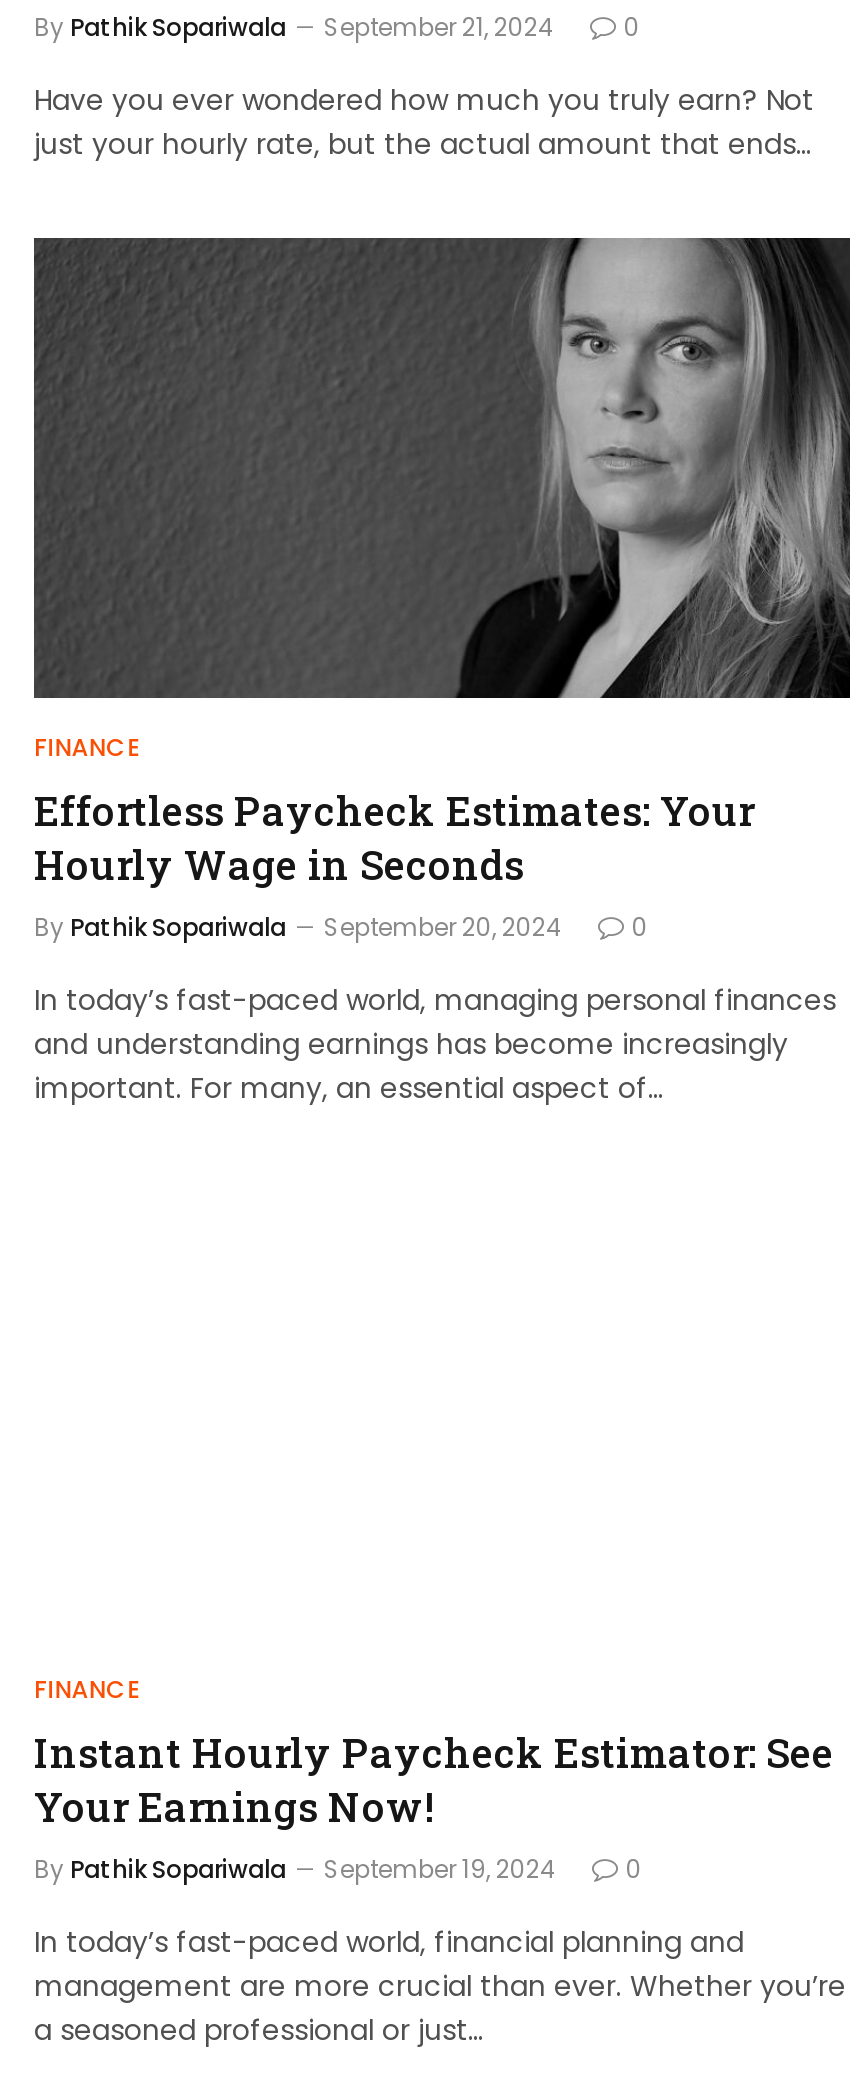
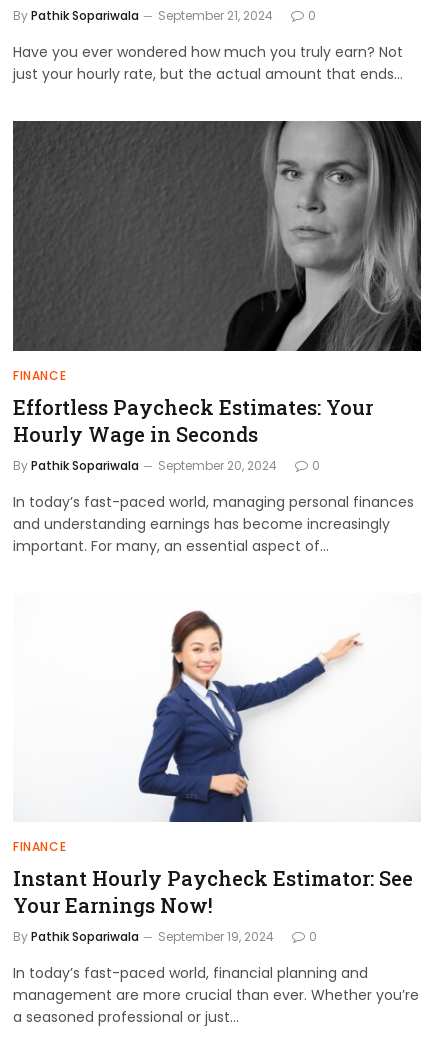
+ [image]
